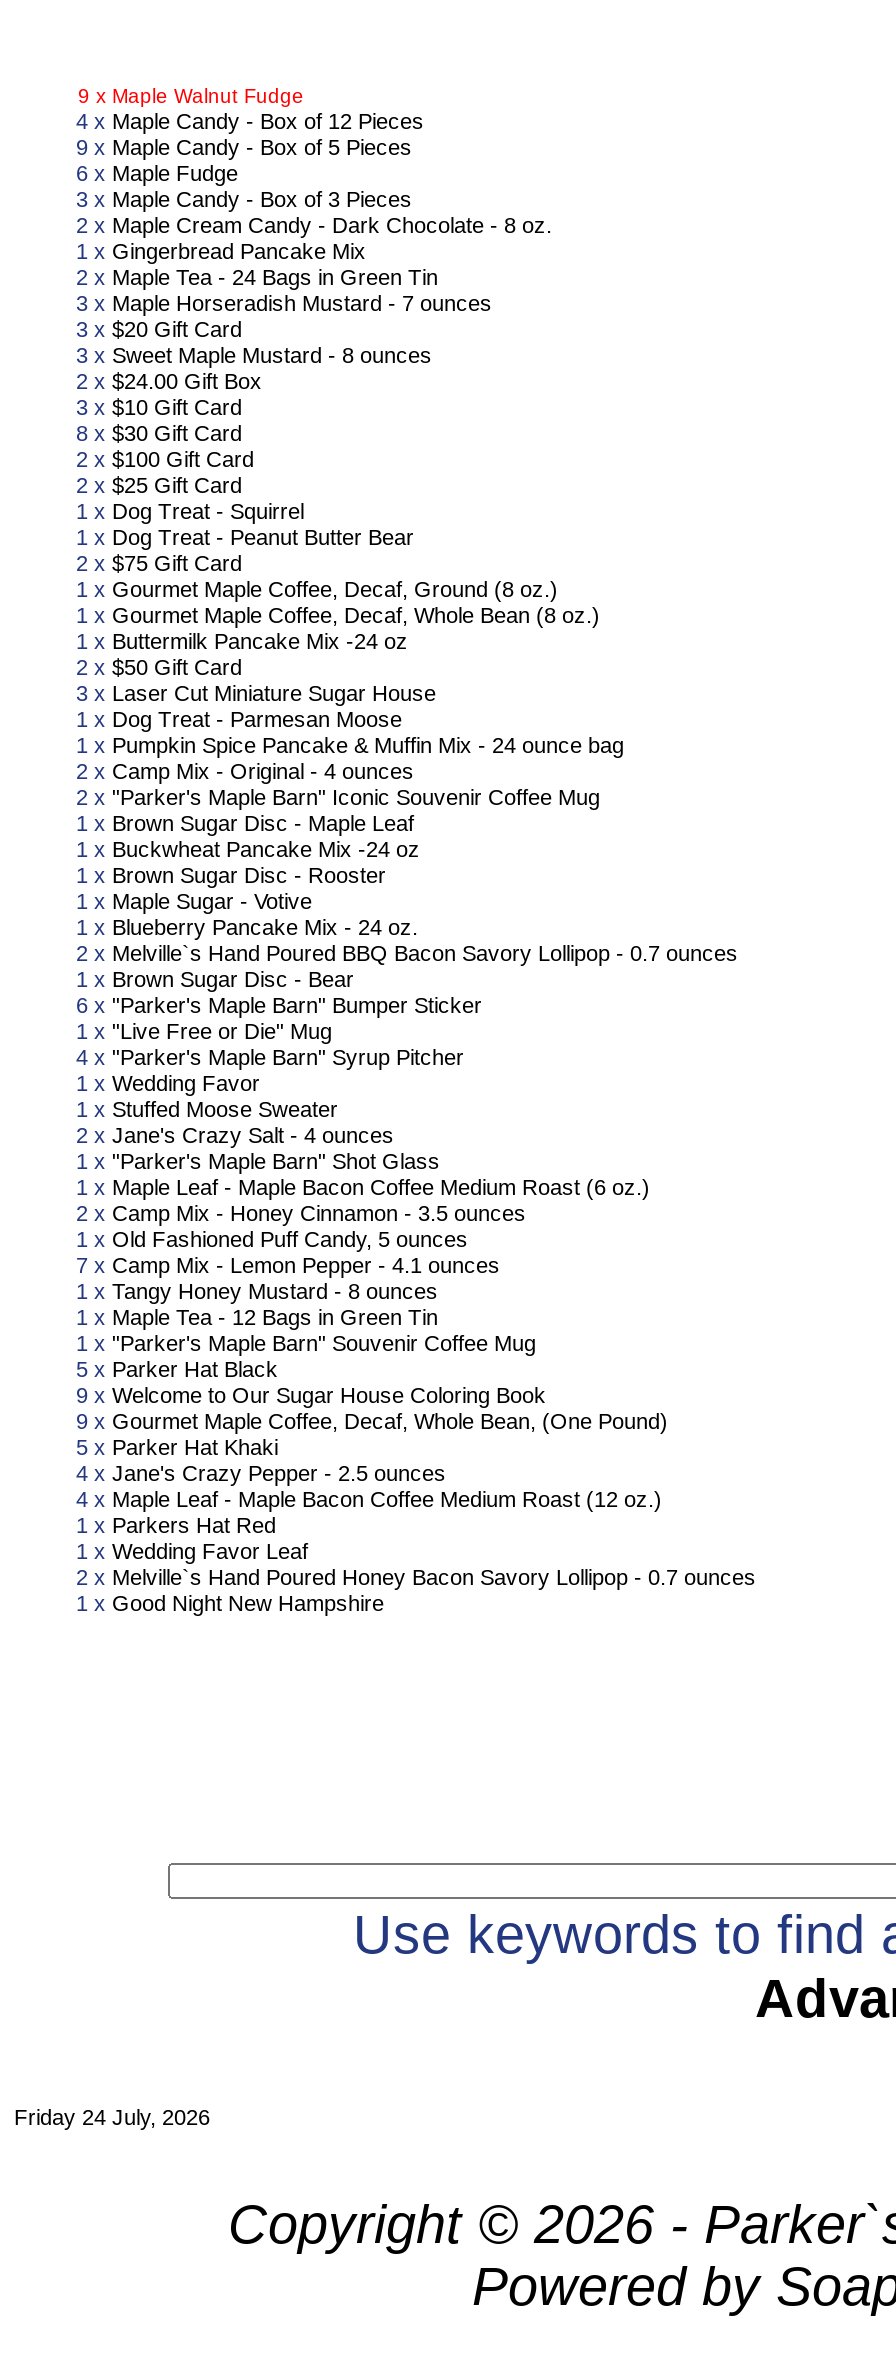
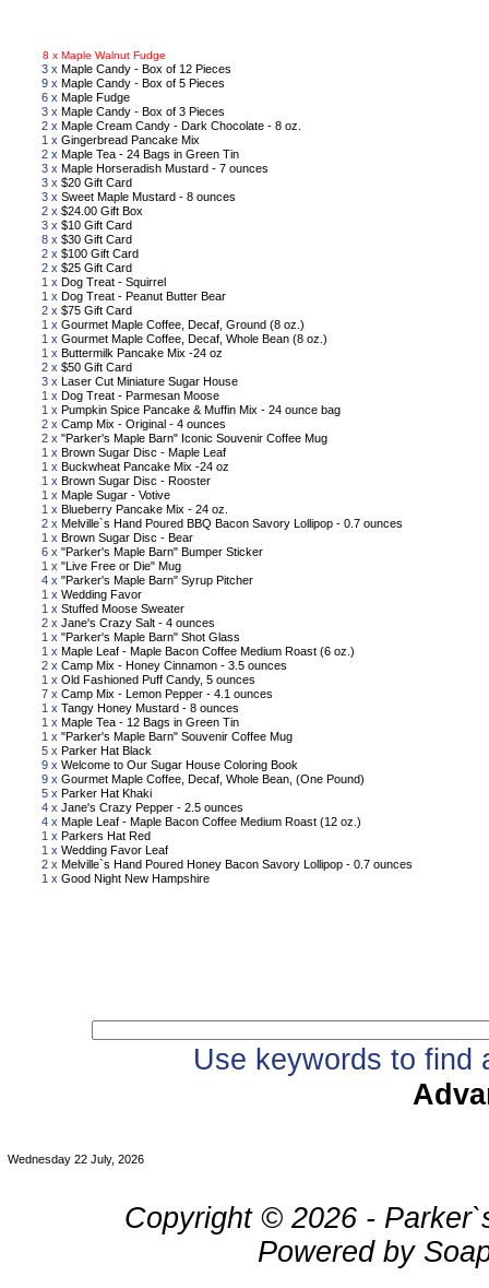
- 9 x Maple Walnut Fudge
+ 8 x Maple Walnut Fudge

- 4 x Maple Candy - Box of 12 Pieces
+ 3 x Maple Candy - Box of 12 Pieces

- Friday 24 July, 2026
+ Wednesday 22 July, 2026
